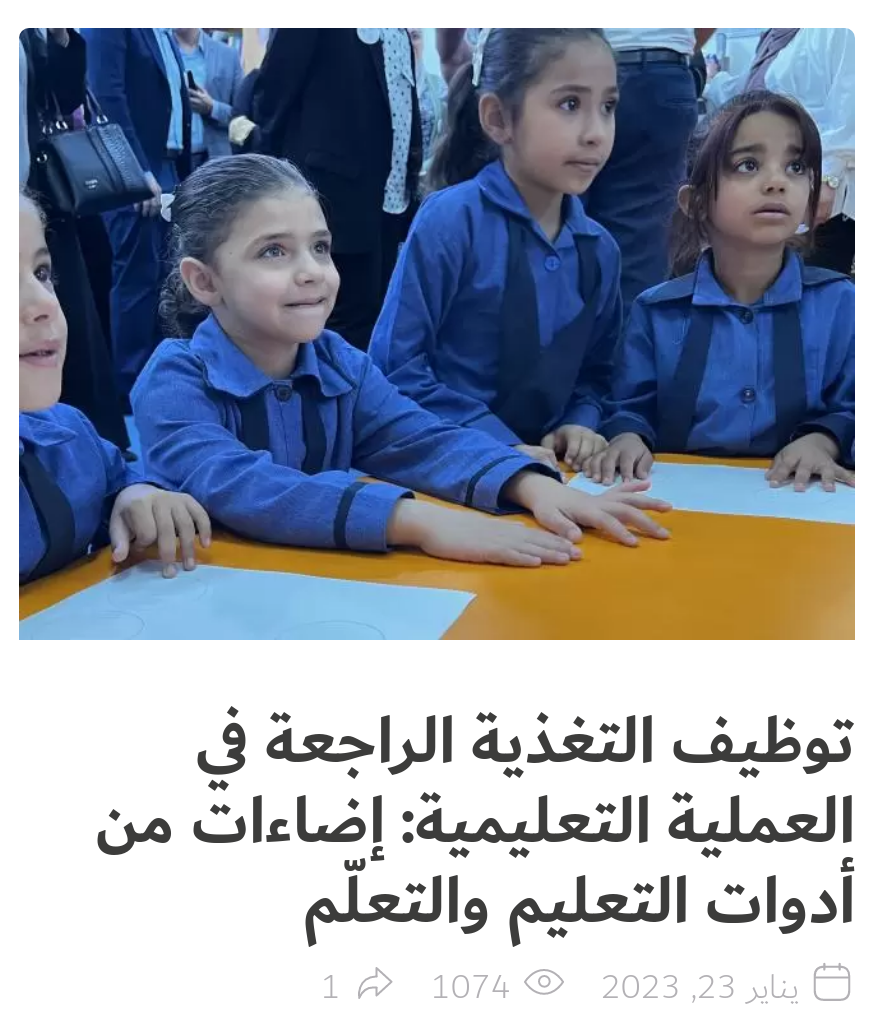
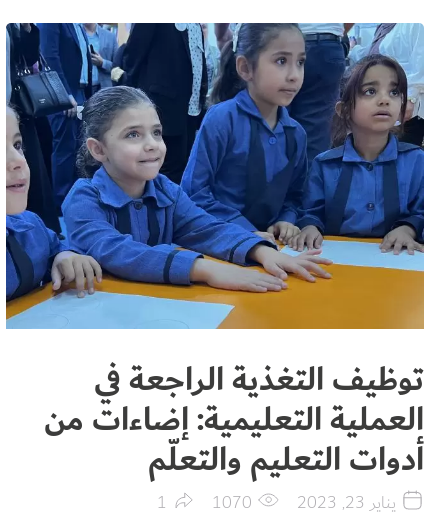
- 1 1074
+ 1 1070
